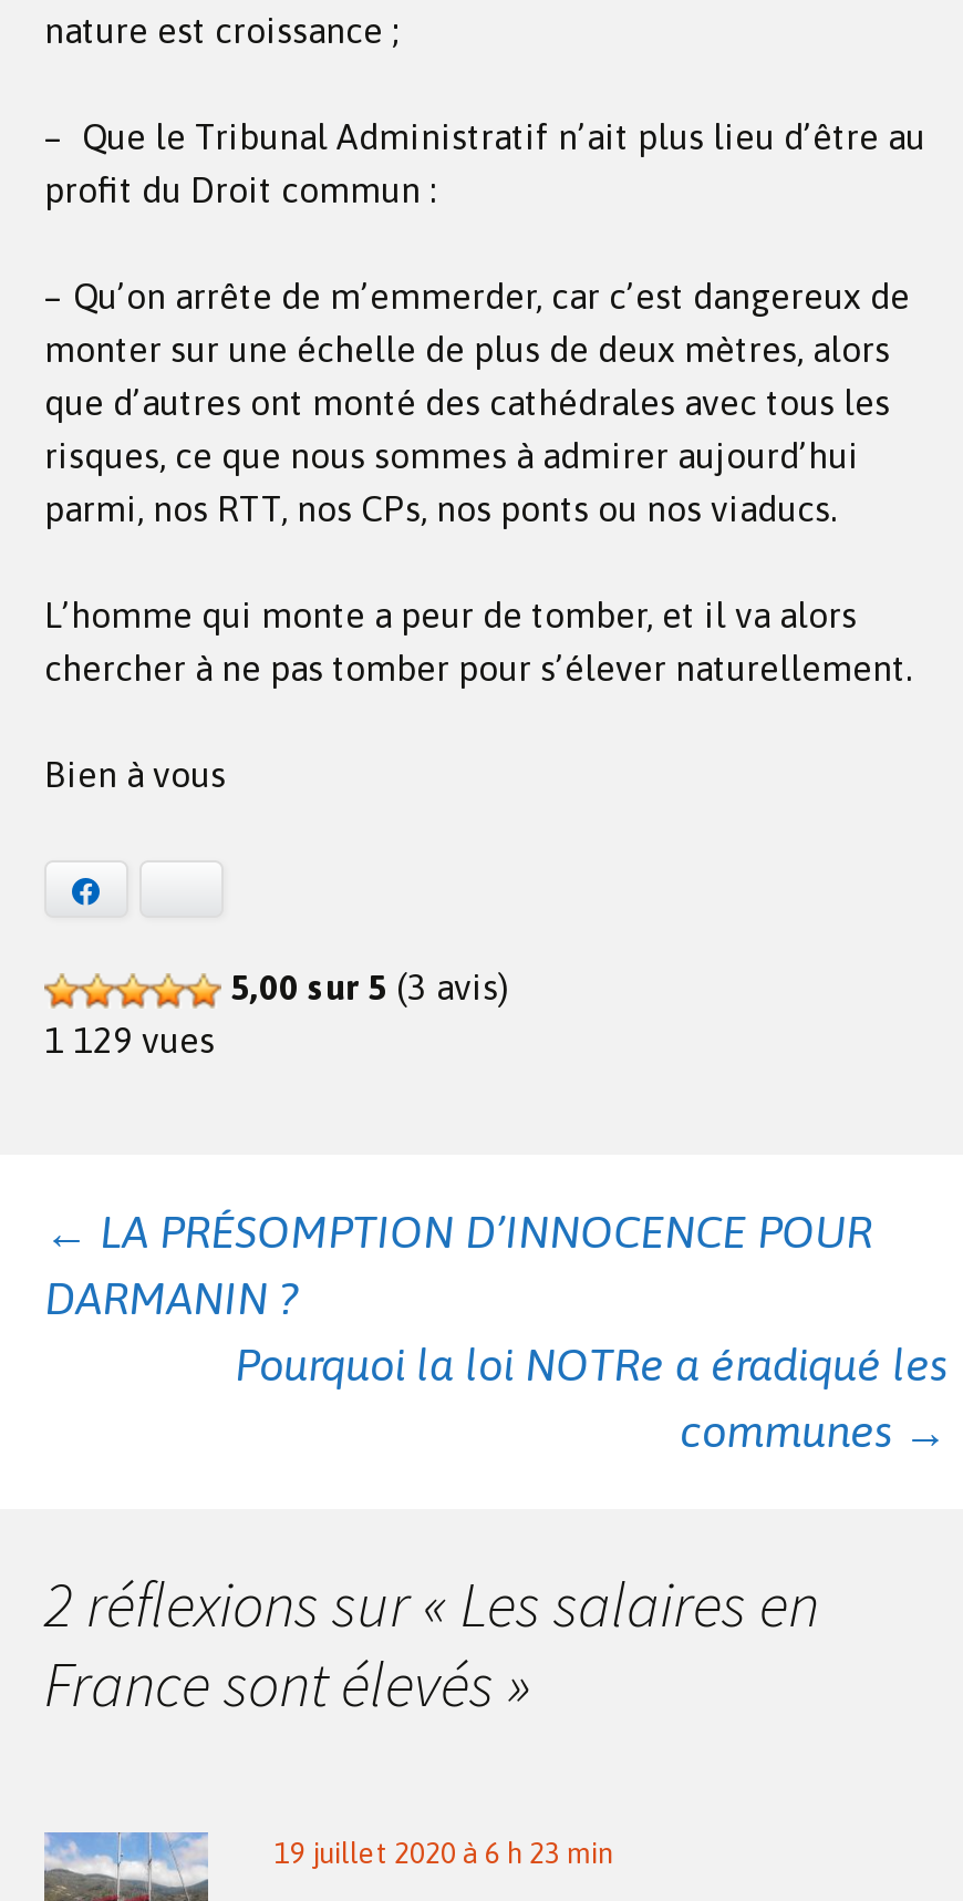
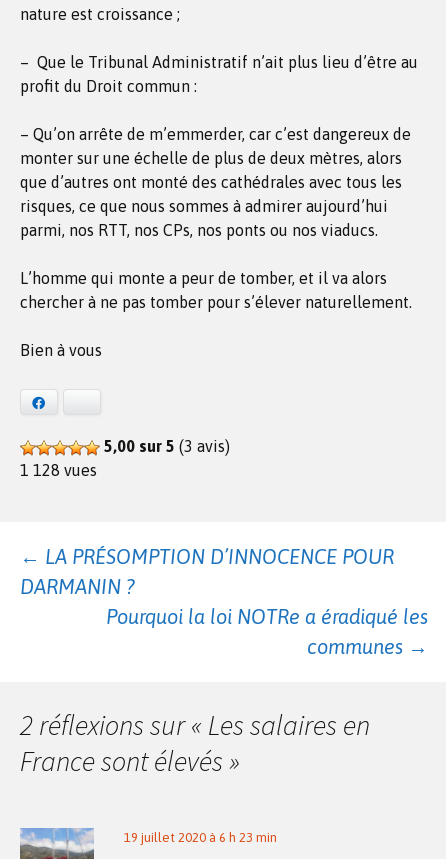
- 1 129 vues
+ 1 128 vues
